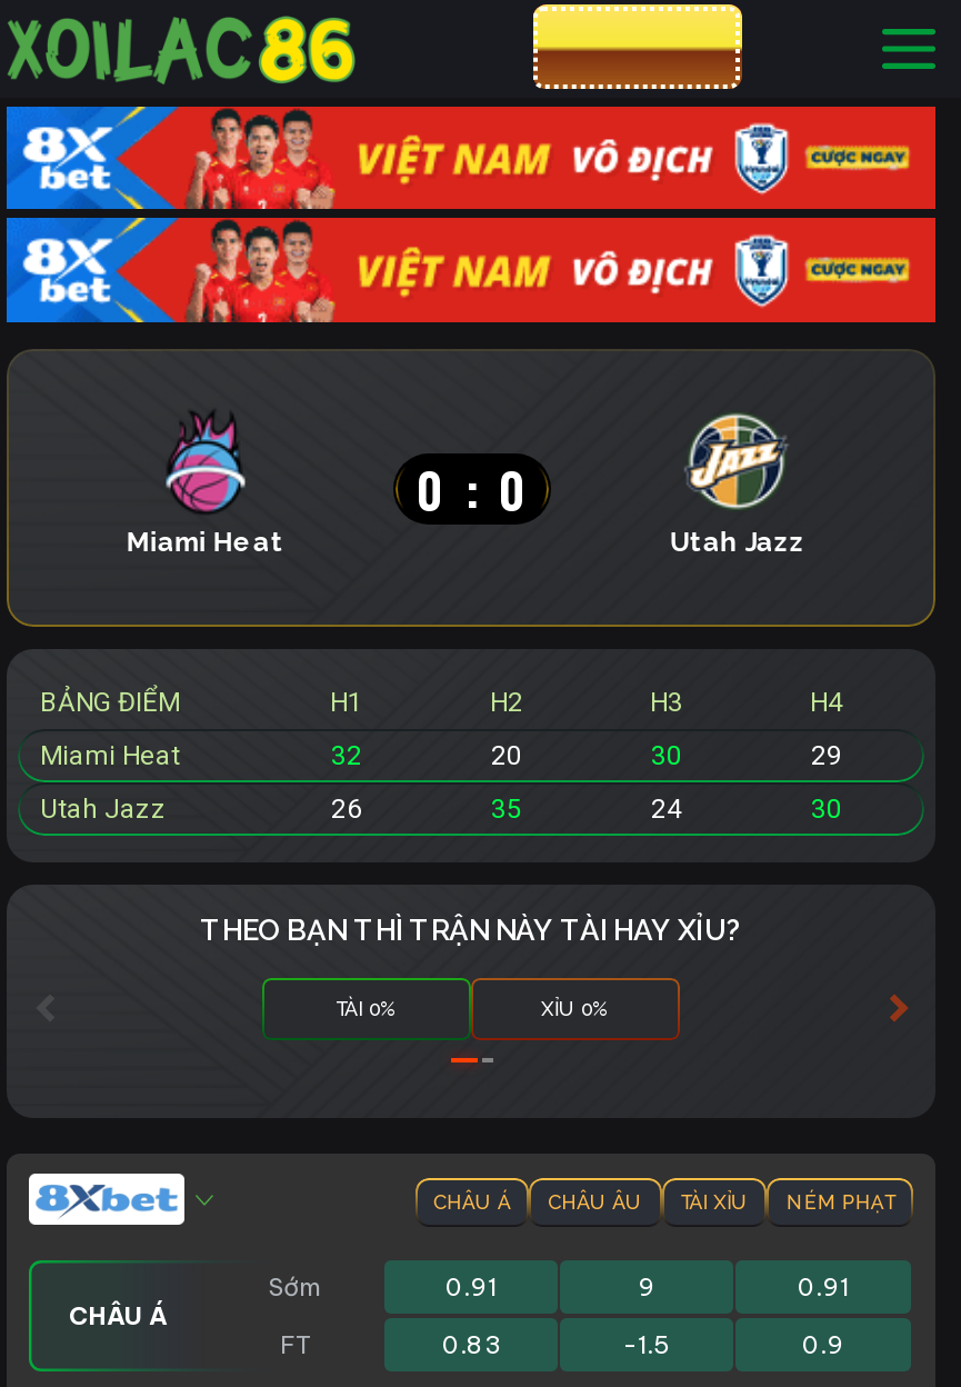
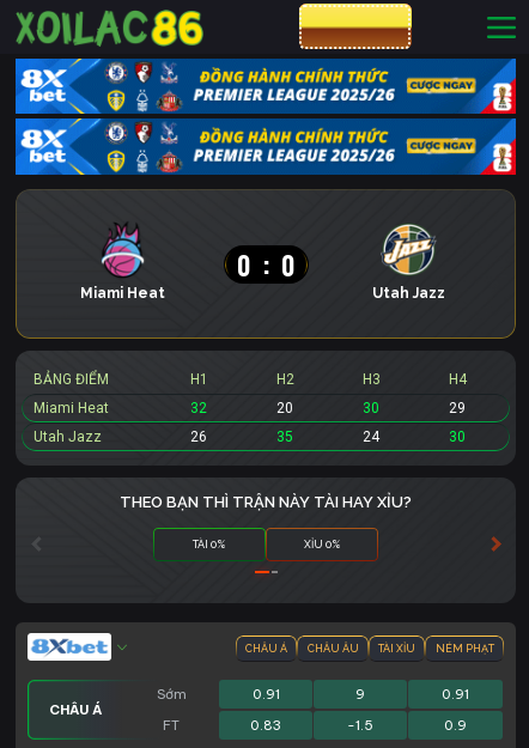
- [image]
+ [image]
